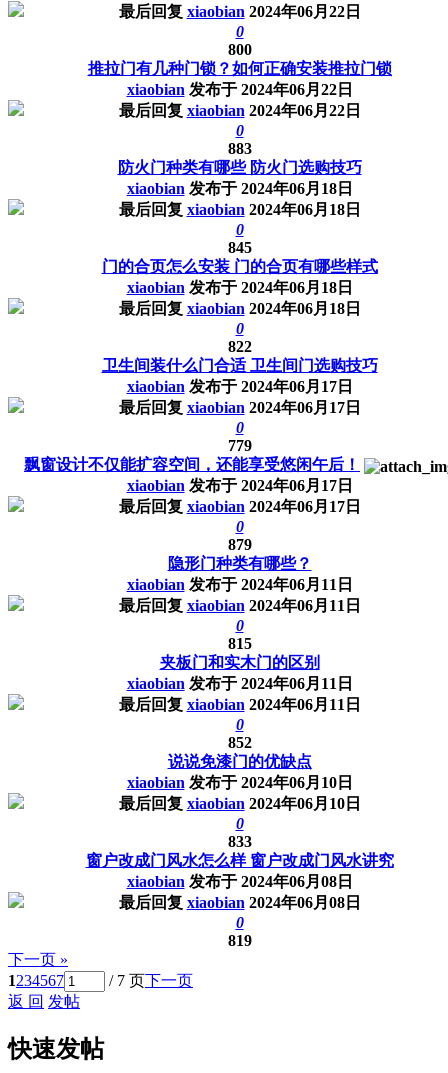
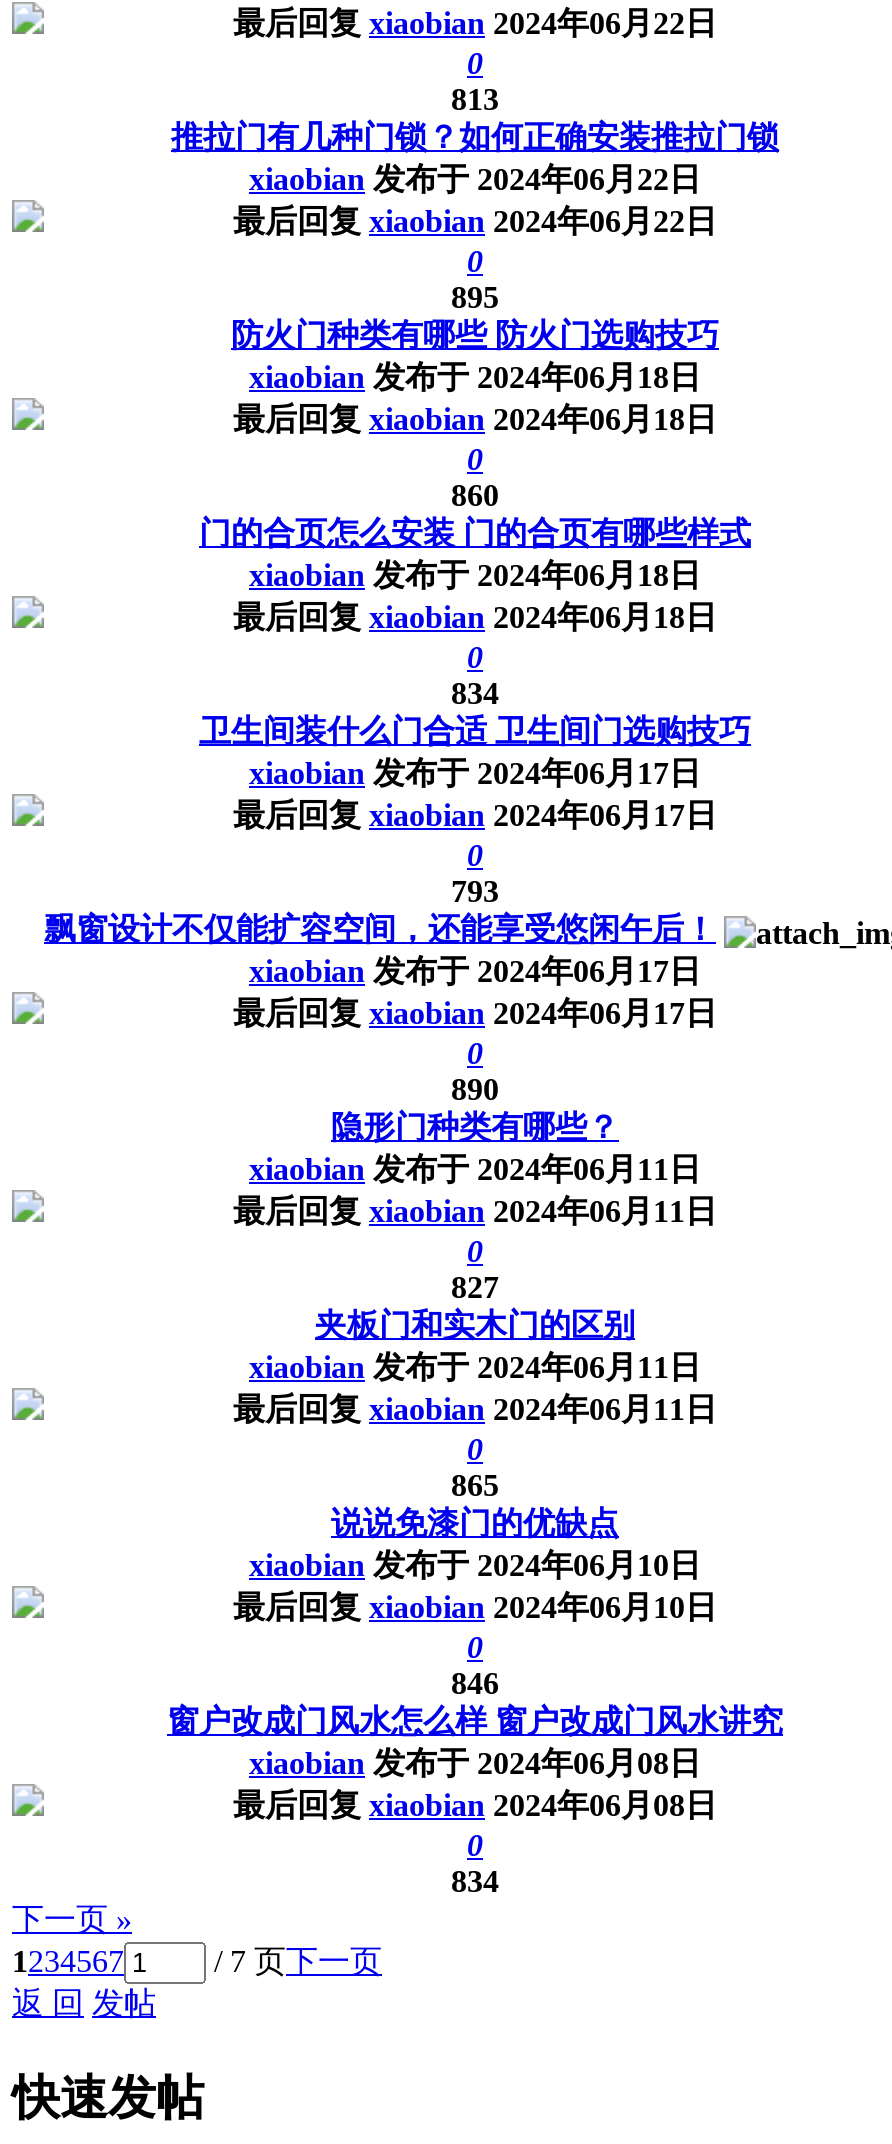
- 800
+ 813

- 883
+ 895

- 845
+ 860

- 822
+ 834

- 779
+ 793

- 879
+ 890

- 815
+ 827

- 852
+ 865

- 833
+ 846

- 819
+ 834
